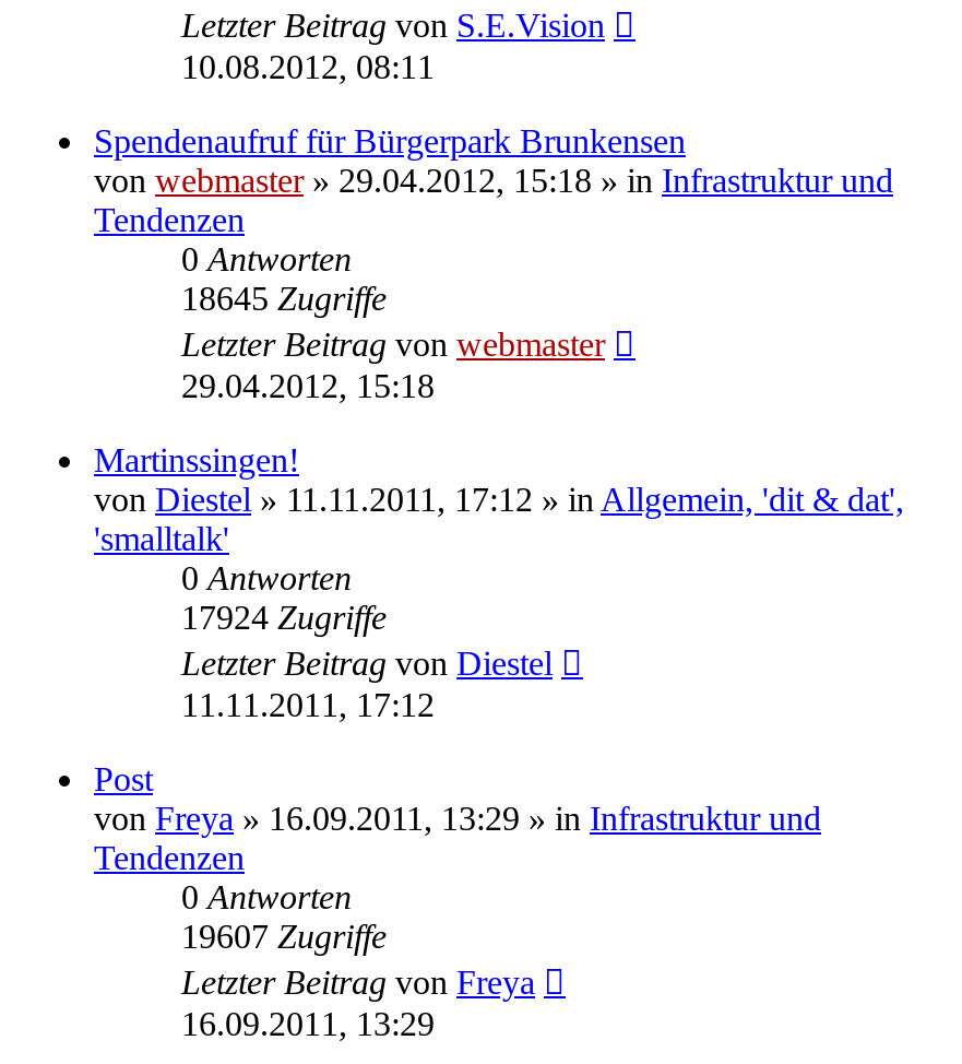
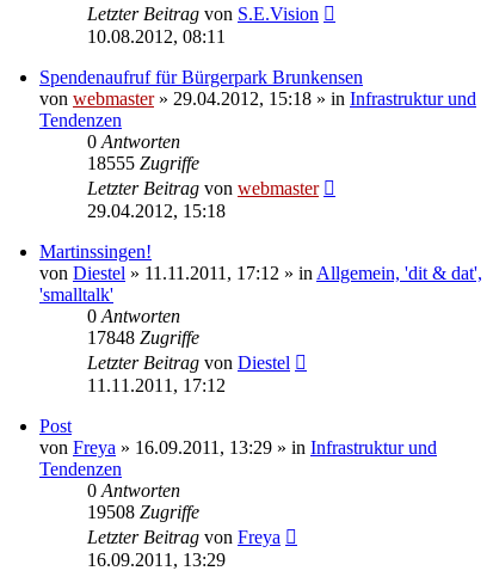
- 18645 Zugriffe
+ 18555 Zugriffe

- 17924 Zugriffe
+ 17848 Zugriffe

- 19607 Zugriffe
+ 19508 Zugriffe
